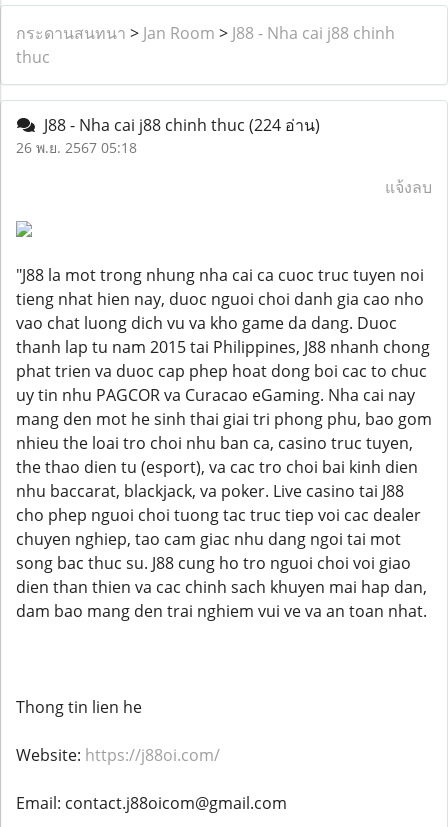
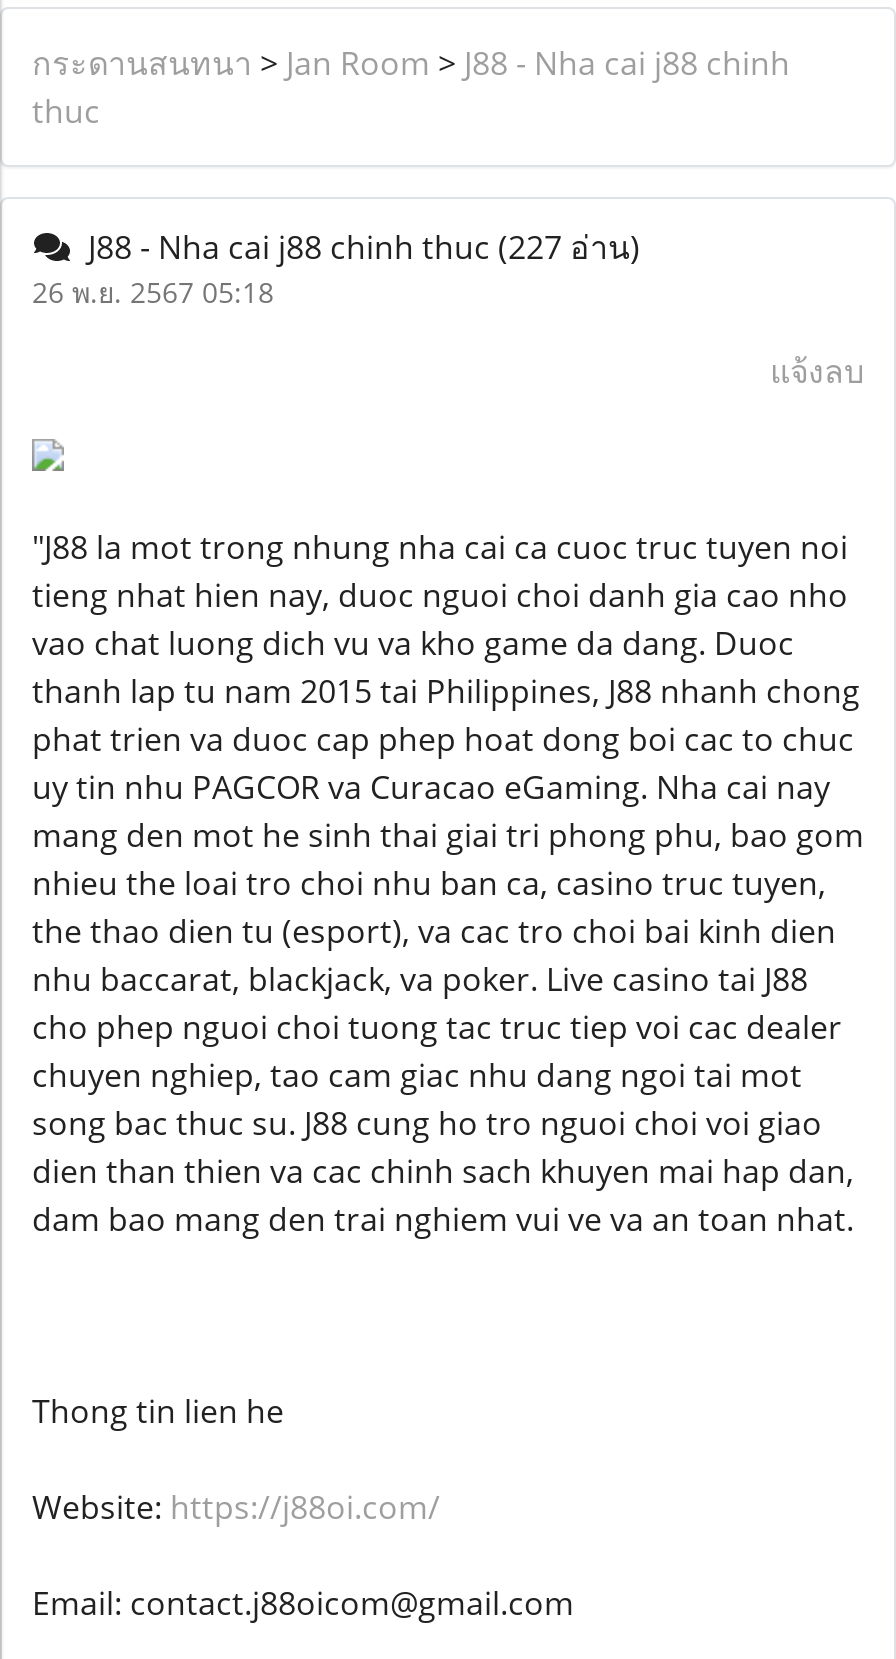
- J88 - Nha cai j88 chinh thuc (224 อ่าน)
+ J88 - Nha cai j88 chinh thuc (227 อ่าน)
